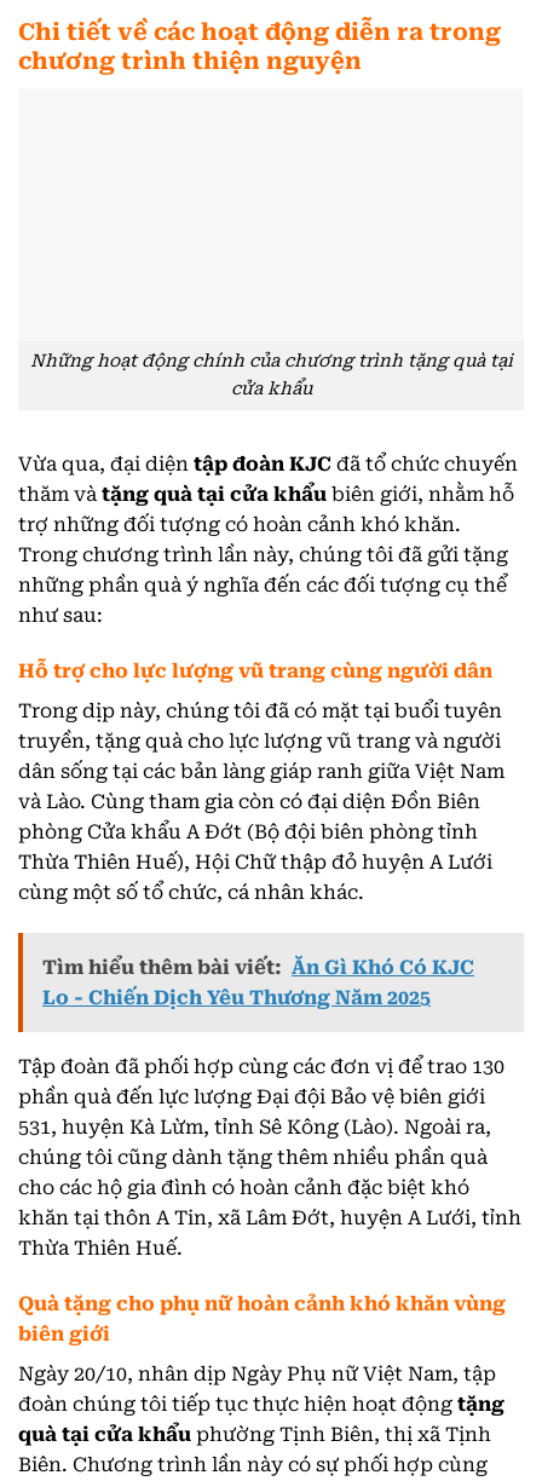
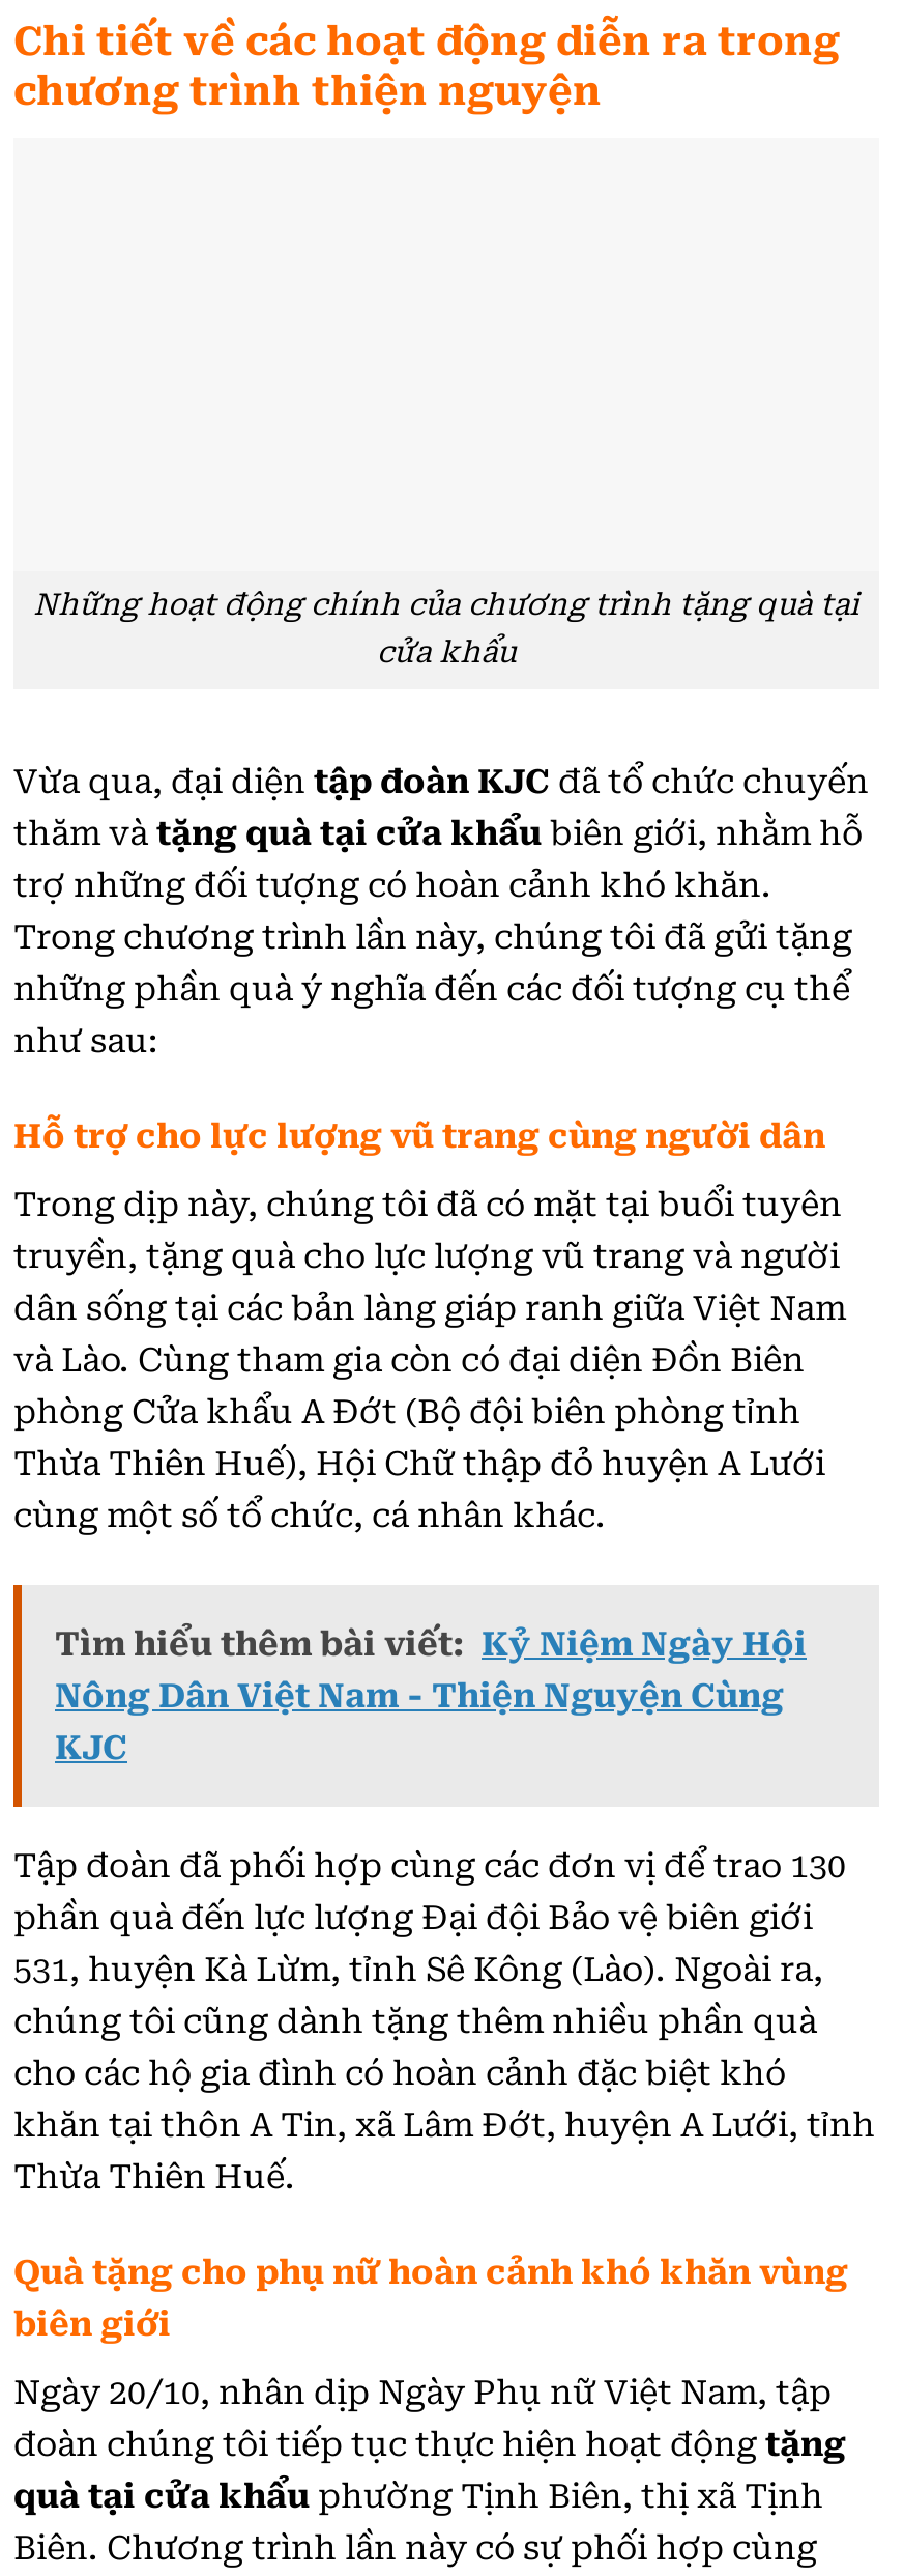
- Tìm hiểu thêm bài viết: Ăn Gì Khó Có KJC
- Lo - Chiến Dịch Yêu Thương Năm 2025
+ Tìm hiểu thêm bài viết: Kỷ Niệm Ngày Hội
+ Nông Dân Việt Nam - Thiện Nguyện Cùng
+ KJC
